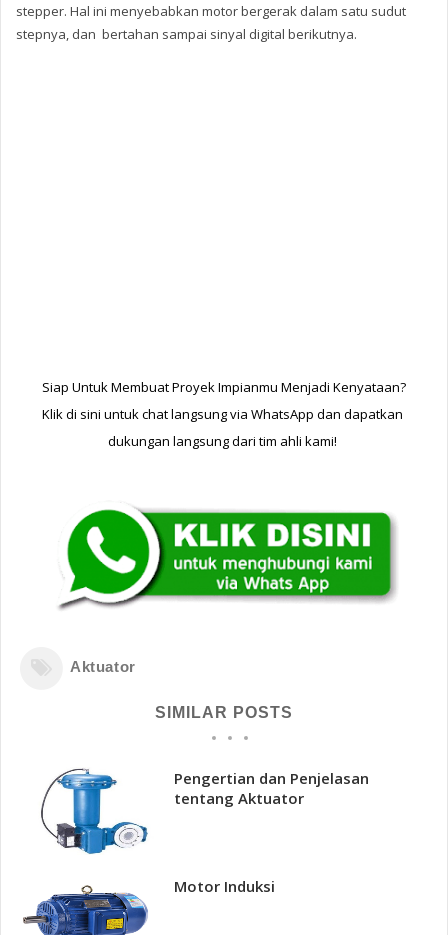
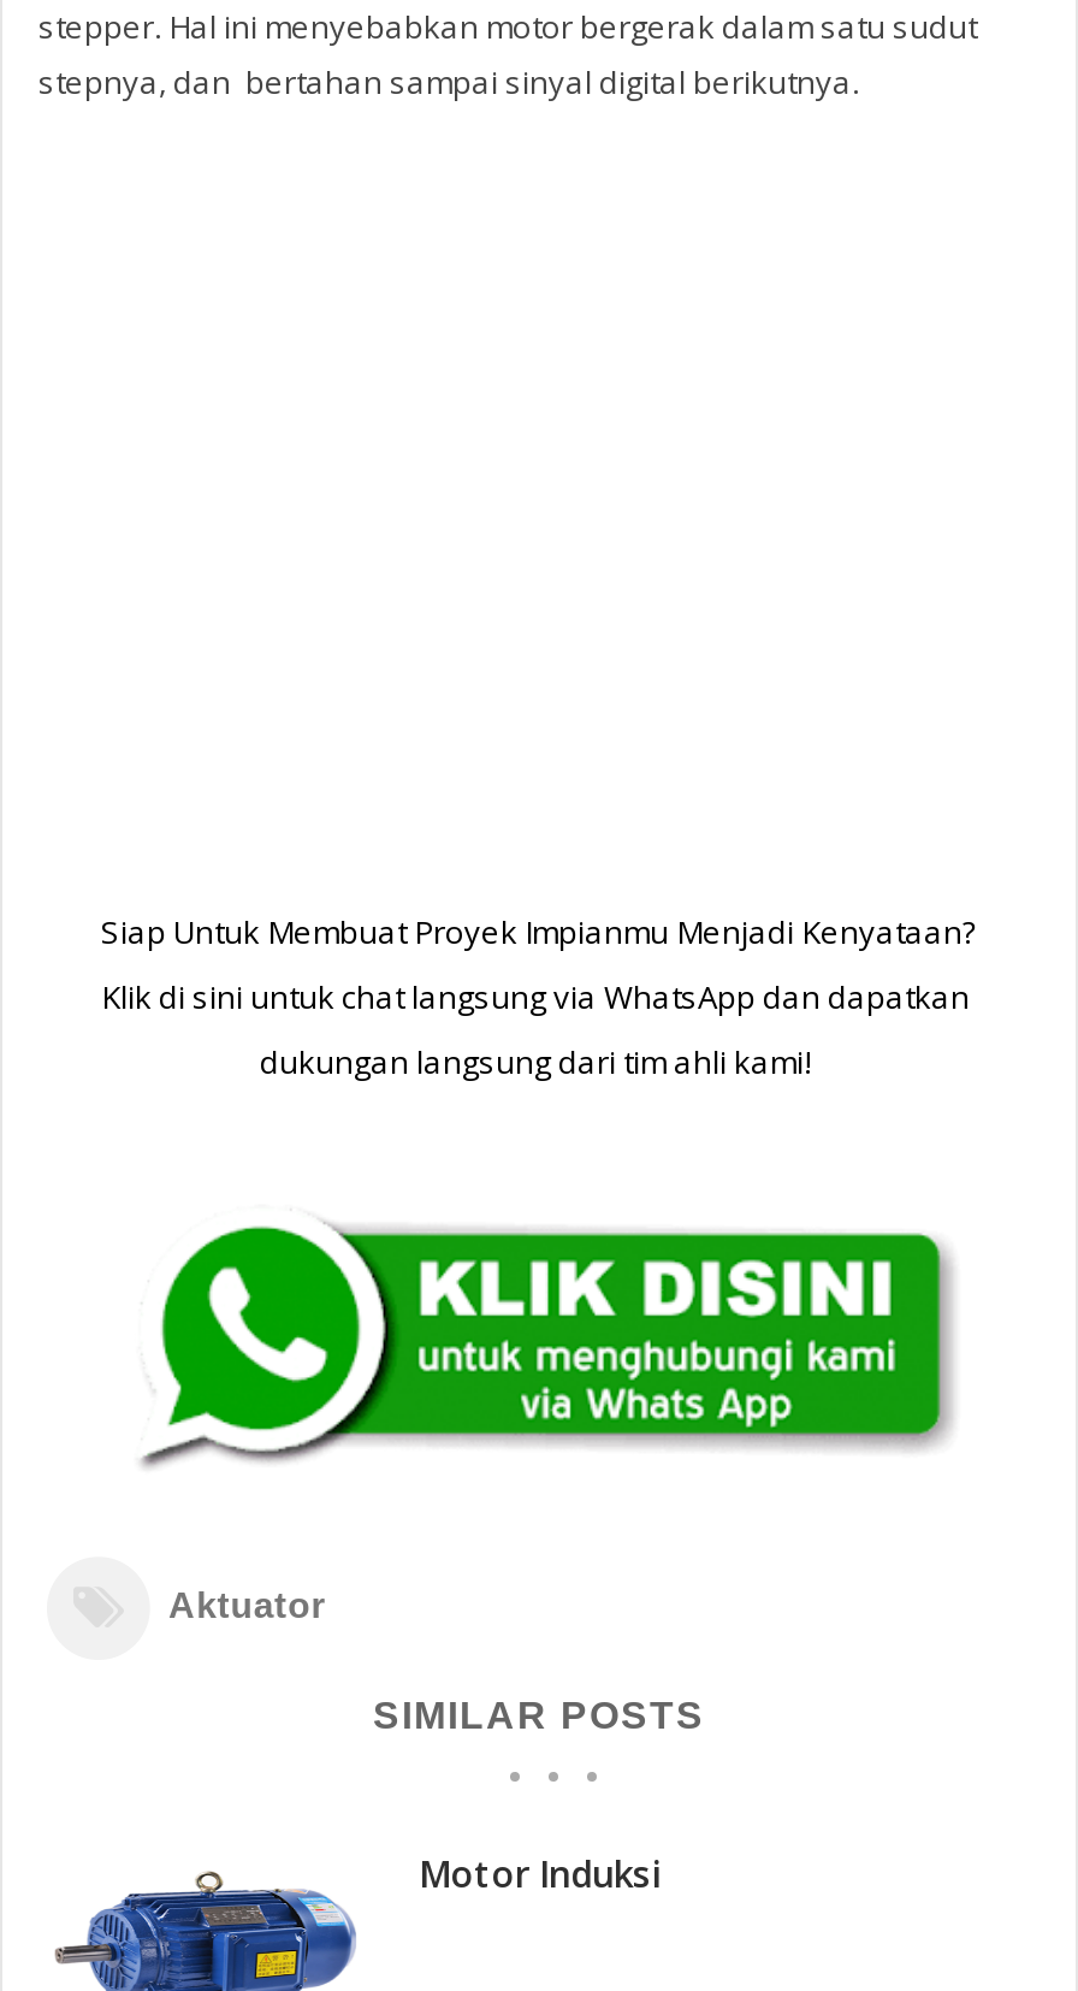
- [image]
- Pengertian dan Penjelasan
- tentang Aktuator
